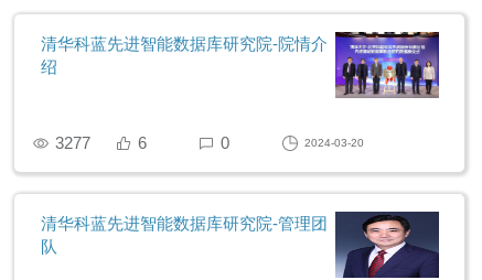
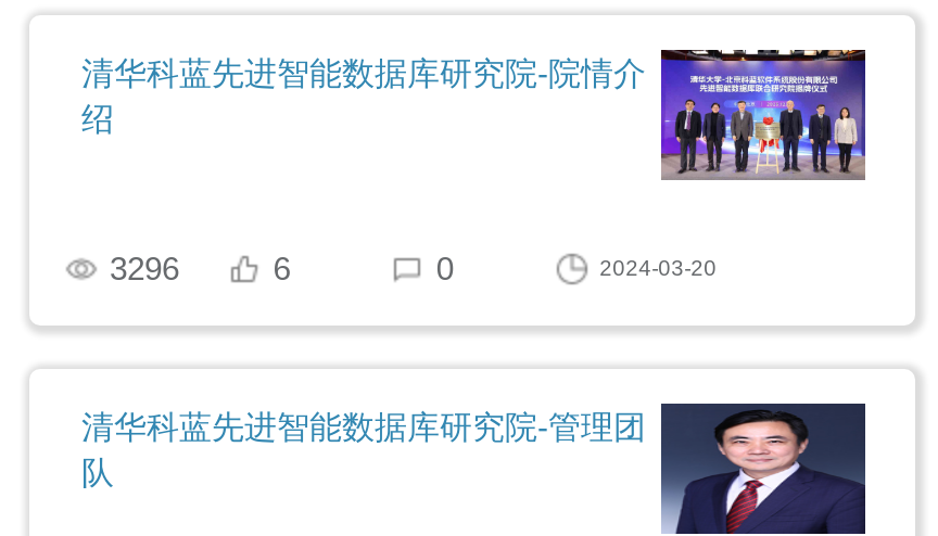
- 3277
+ 3296
